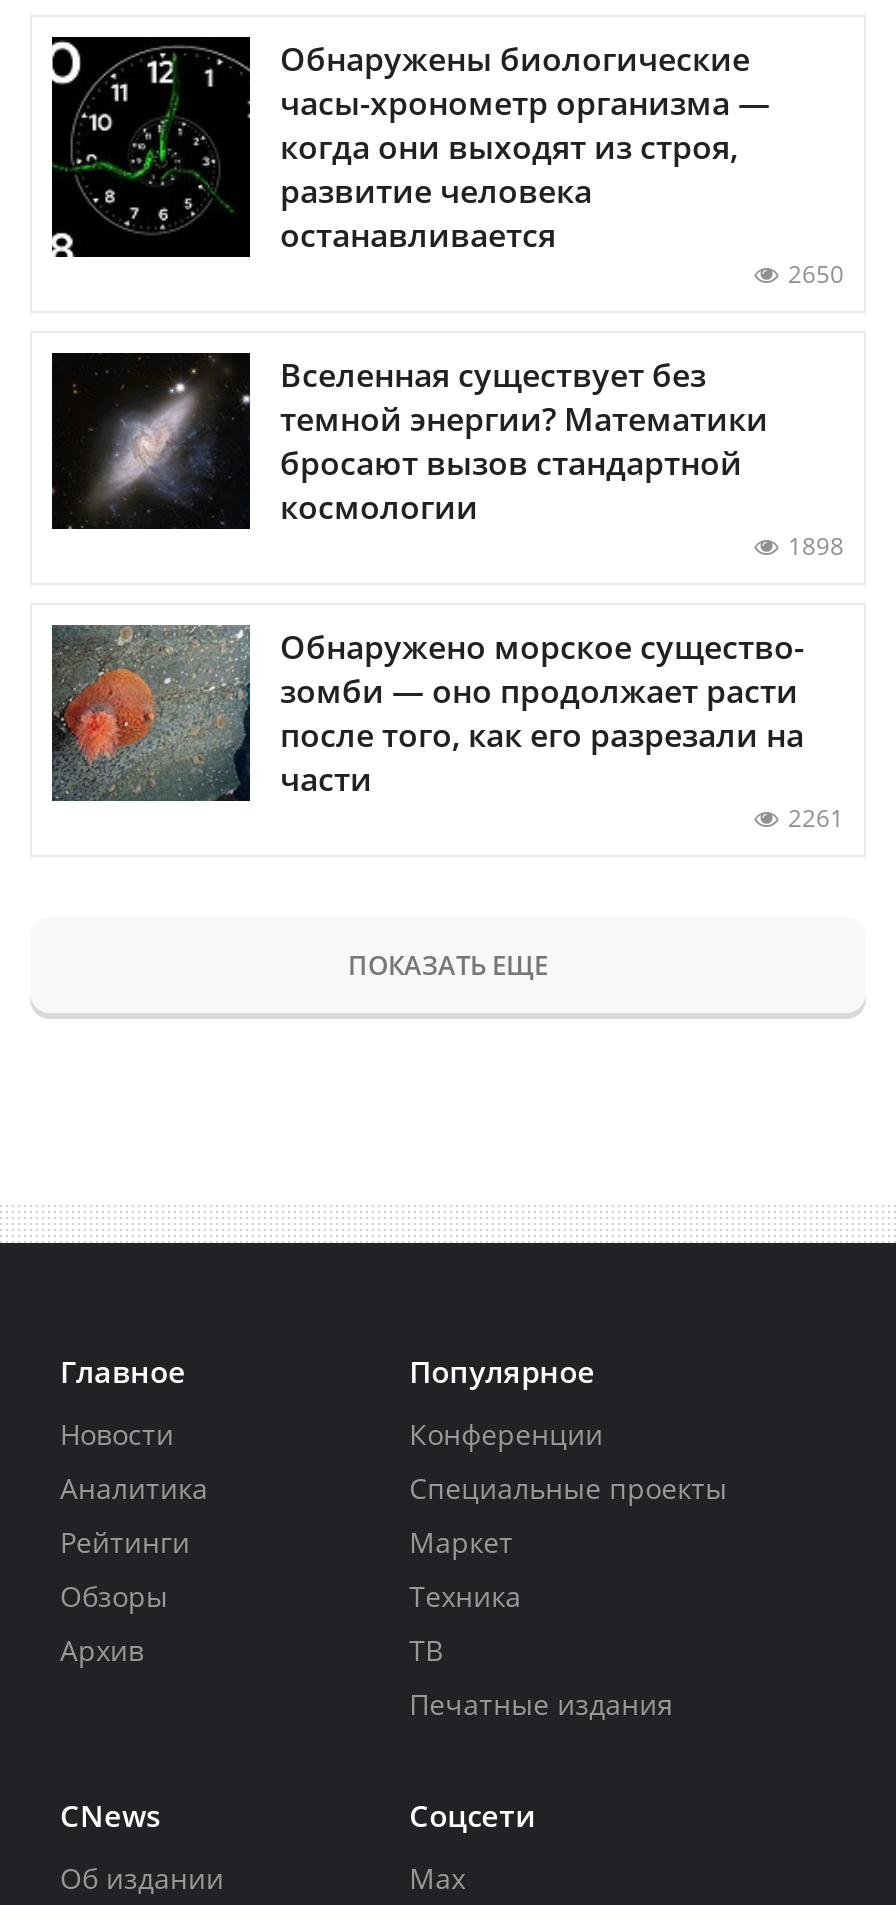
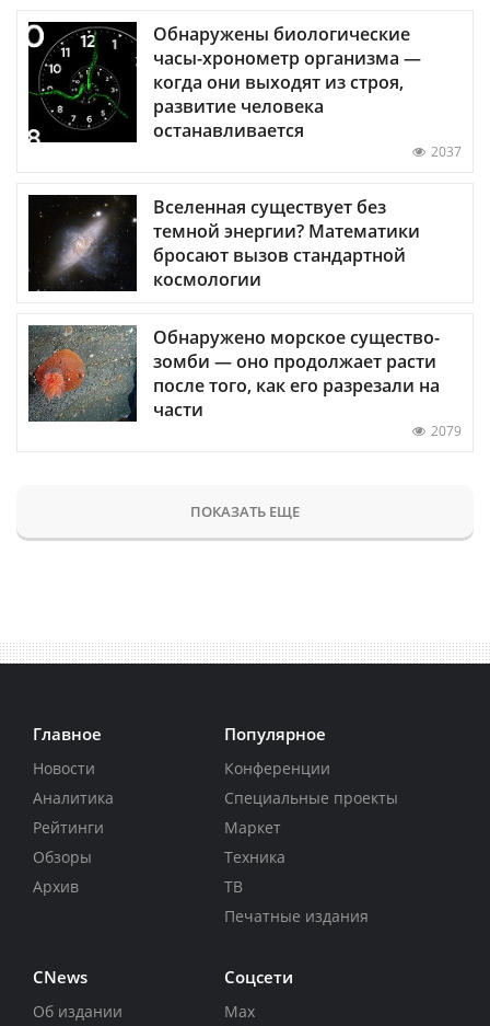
- 2650
+ 2037

- 1898

- 2261
+ 2079
